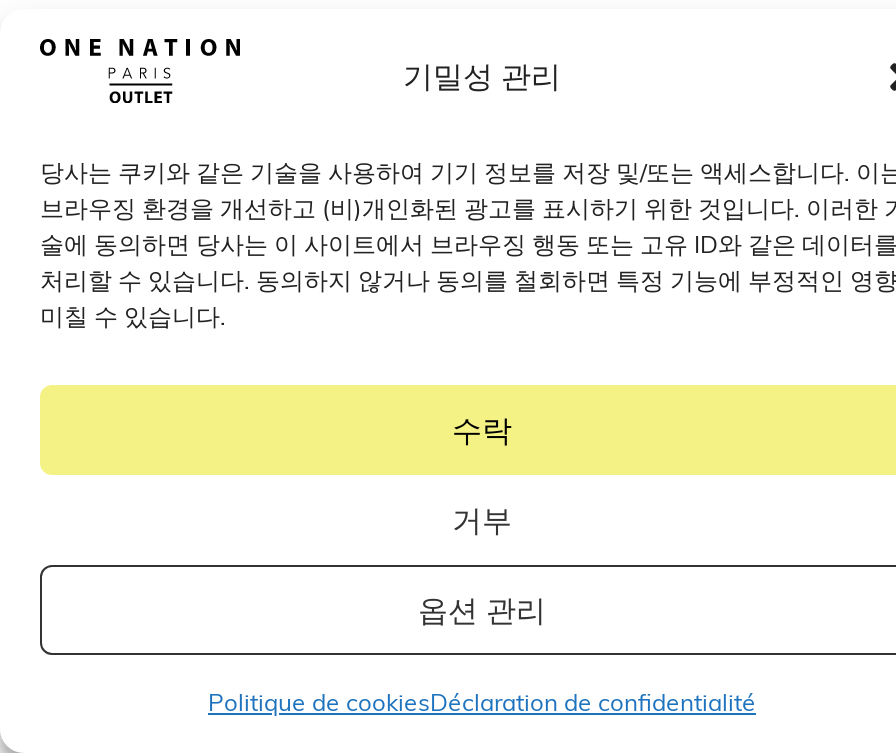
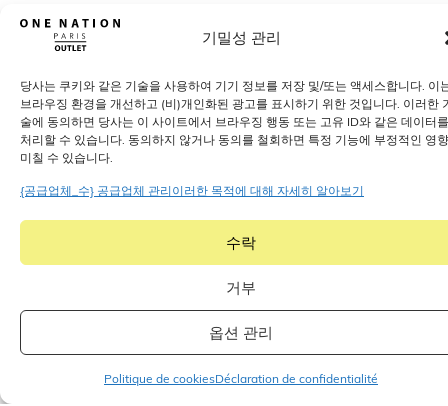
+ {공급업체_수} 공급업체 관리 이러한 목적에 대해 자세히 알아보기
